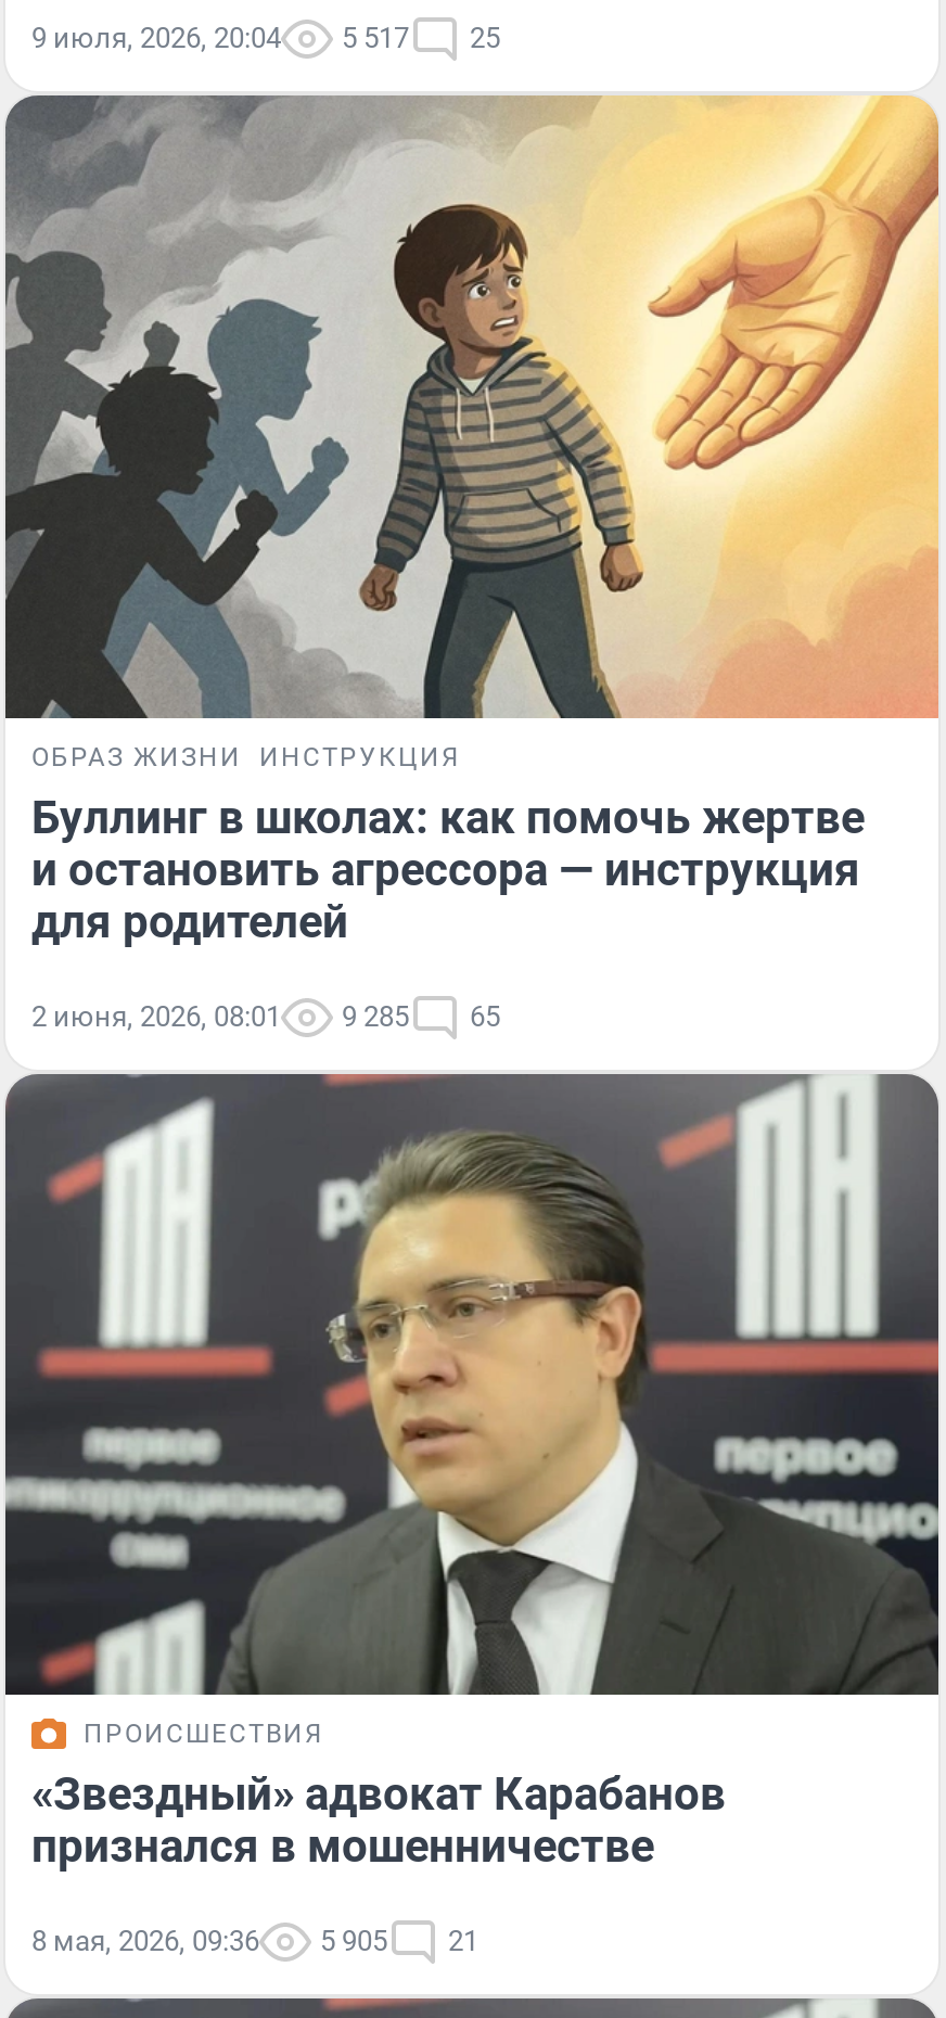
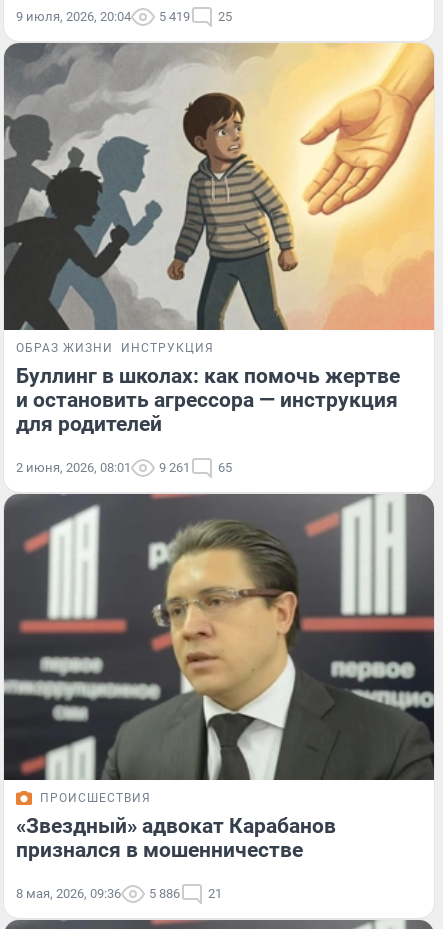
- 9 июля, 2026, 20:04 5 517 25
+ 9 июля, 2026, 20:04 5 419 25

- 2 июня, 2026, 08:01 9 285 65
+ 2 июня, 2026, 08:01 9 261 65

- 8 мая, 2026, 09:36 5 905 21
+ 8 мая, 2026, 09:36 5 886 21
